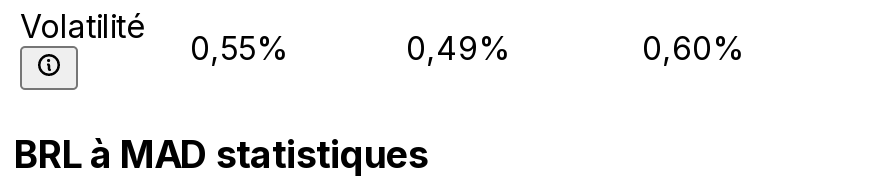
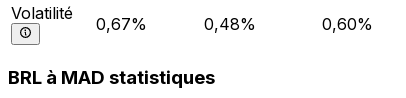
- 0,55%
+ 0,67%

- 0,49%
+ 0,48%
